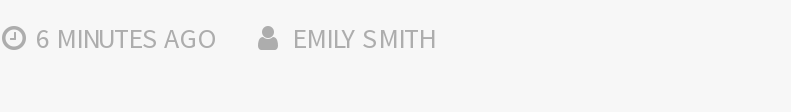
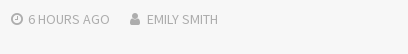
- 6 MINUTES AGO
+ 6 HOURS AGO
